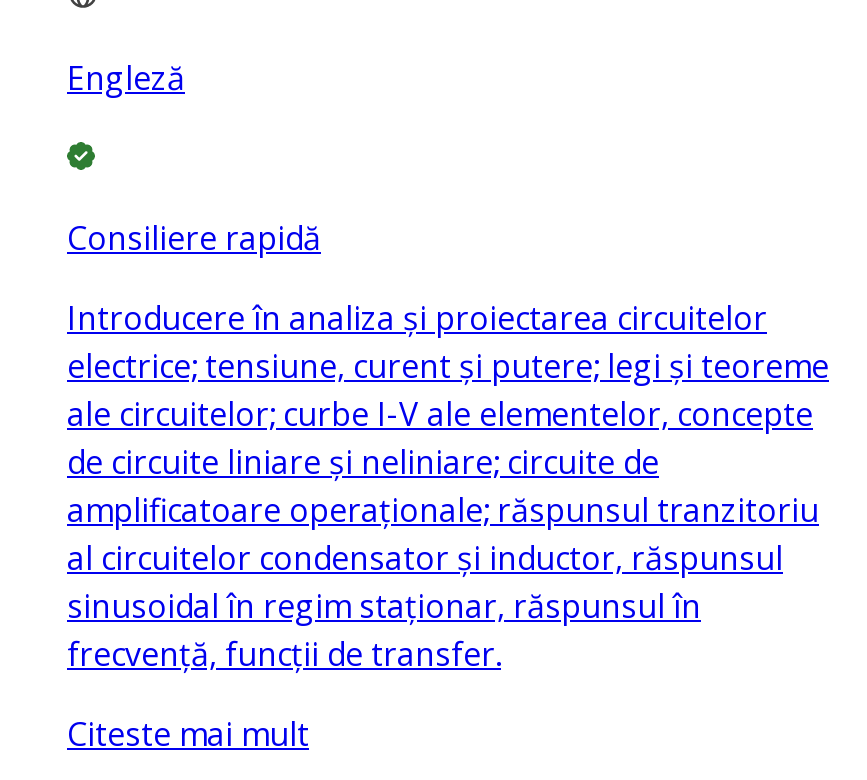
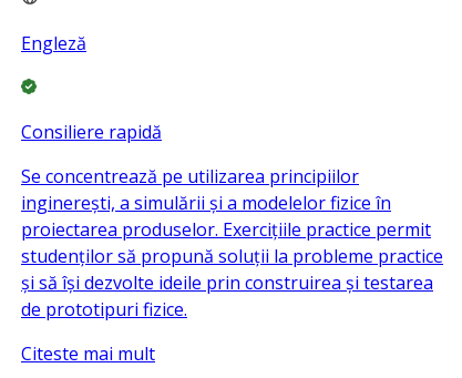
- Introducere în analiza și proiectarea circuitelor
- electrice; tensiune, curent și putere; legi și teoreme
- ale circuitelor; curbe I-V ale elementelor, concepte
- de circuite liniare și neliniare; circuite de
- amplificatoare operaționale; răspunsul tranzitoriu
- al circuitelor condensator și inductor, răspunsul
- sinusoidal în regim staționar, răspunsul în
- frecvență, funcții de transfer.
+ Se concentrează pe utilizarea principiilor
+ inginerești, a simulării și a modelelor fizice în
+ proiectarea produselor. Exercițiile practice permit
+ studenților să propună soluții la probleme practice
+ și să își dezvolte ideile prin construirea și testarea
+ de prototipuri fizice.
